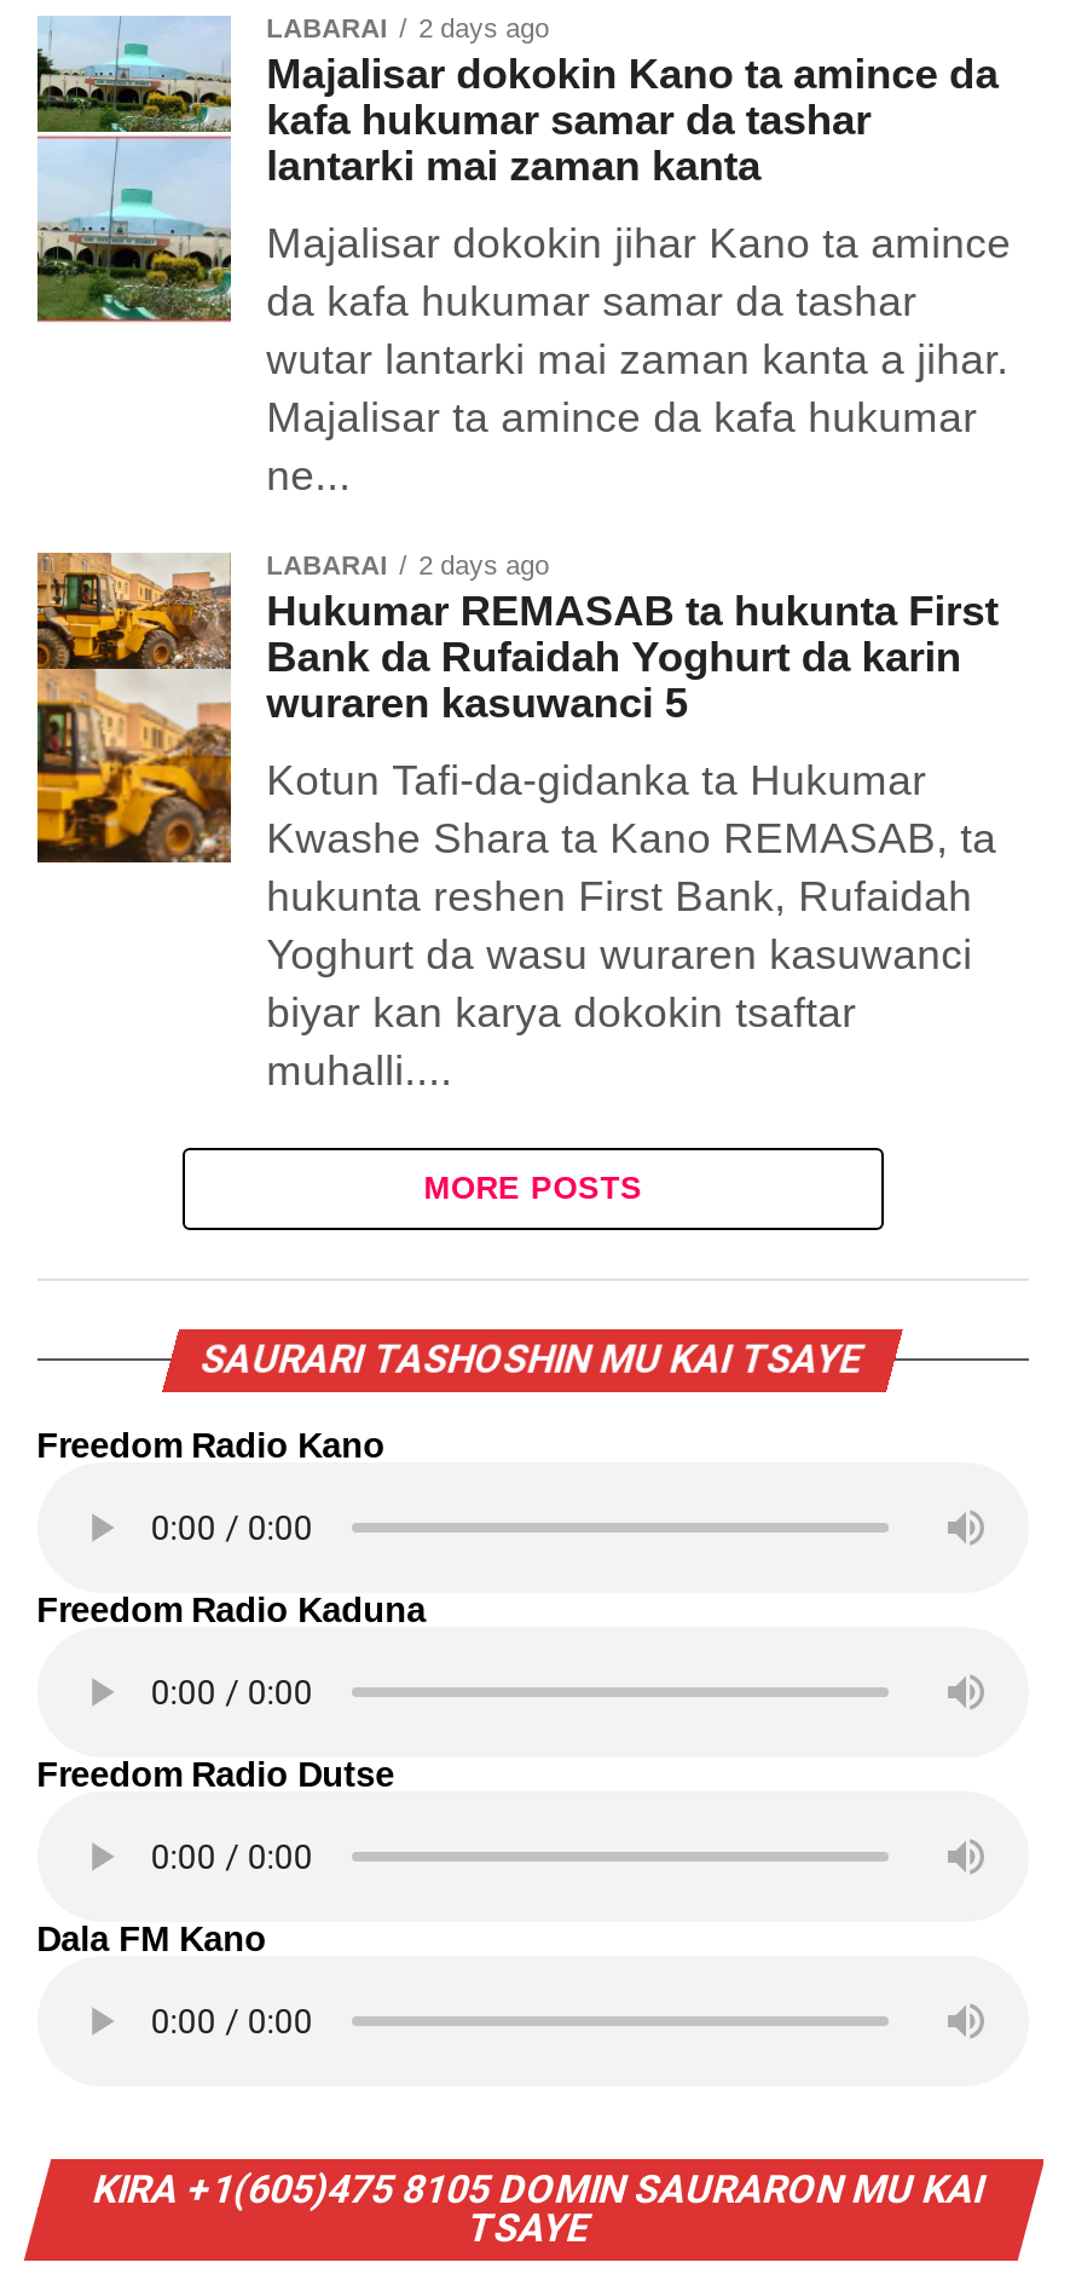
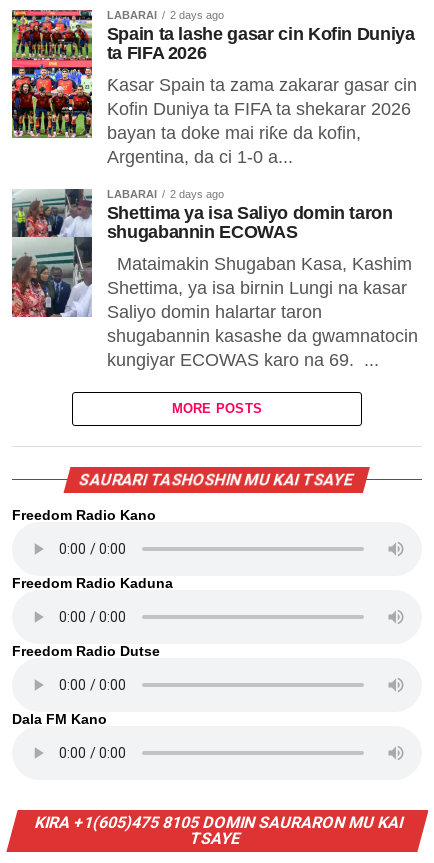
- [image]
- Majalisar dokokin Kano ta amince da
- kafa hukumar samar da tashar
- lantarki mai zaman kanta
+ [image]
+ Spain ta lashe gasar cin Kofin Duniya
+ ta FIFA 2026

- Majalisar dokokin jihar Kano ta amince
- da kafa hukumar samar da tashar
- wutar lantarki mai zaman kanta a jihar.
- Majalisar ta amince da kafa hukumar
- ne...
+ Ƙasar Spain ta zama zakarar gasar cin
+ Kofin Duniya ta FIFA ta shekarar 2026
+ bayan ta doke mai riƙe da kofin,
+ Argentina, da ci 1-0 a...

- [image]
- Hukumar REMASAB ta hukunta First
- Bank da Rufaidah Yoghurt da karin
- wuraren kasuwanci 5
+ [image]
+ Shettima ya isa Saliyo domin taron
+ shugabannin ECOWAS

- Kotun Tafi-da-gidanka ta Hukumar
- Kwashe Shara ta Kano REMASAB, ta
- hukunta reshen First Bank, Rufaidah
- Yoghurt da wasu wuraren kasuwanci
- biyar kan karya dokokin tsaftar
- muhalli....
+ Mataimakin Shugaban Kasa, Kashim
+ Shettima, ya isa birnin Lungi na kasar
+ Saliyo domin halartar taron
+ shugabannin kasashe da gwamnatocin
+ kungiyar ECOWAS karo na 69. ...
